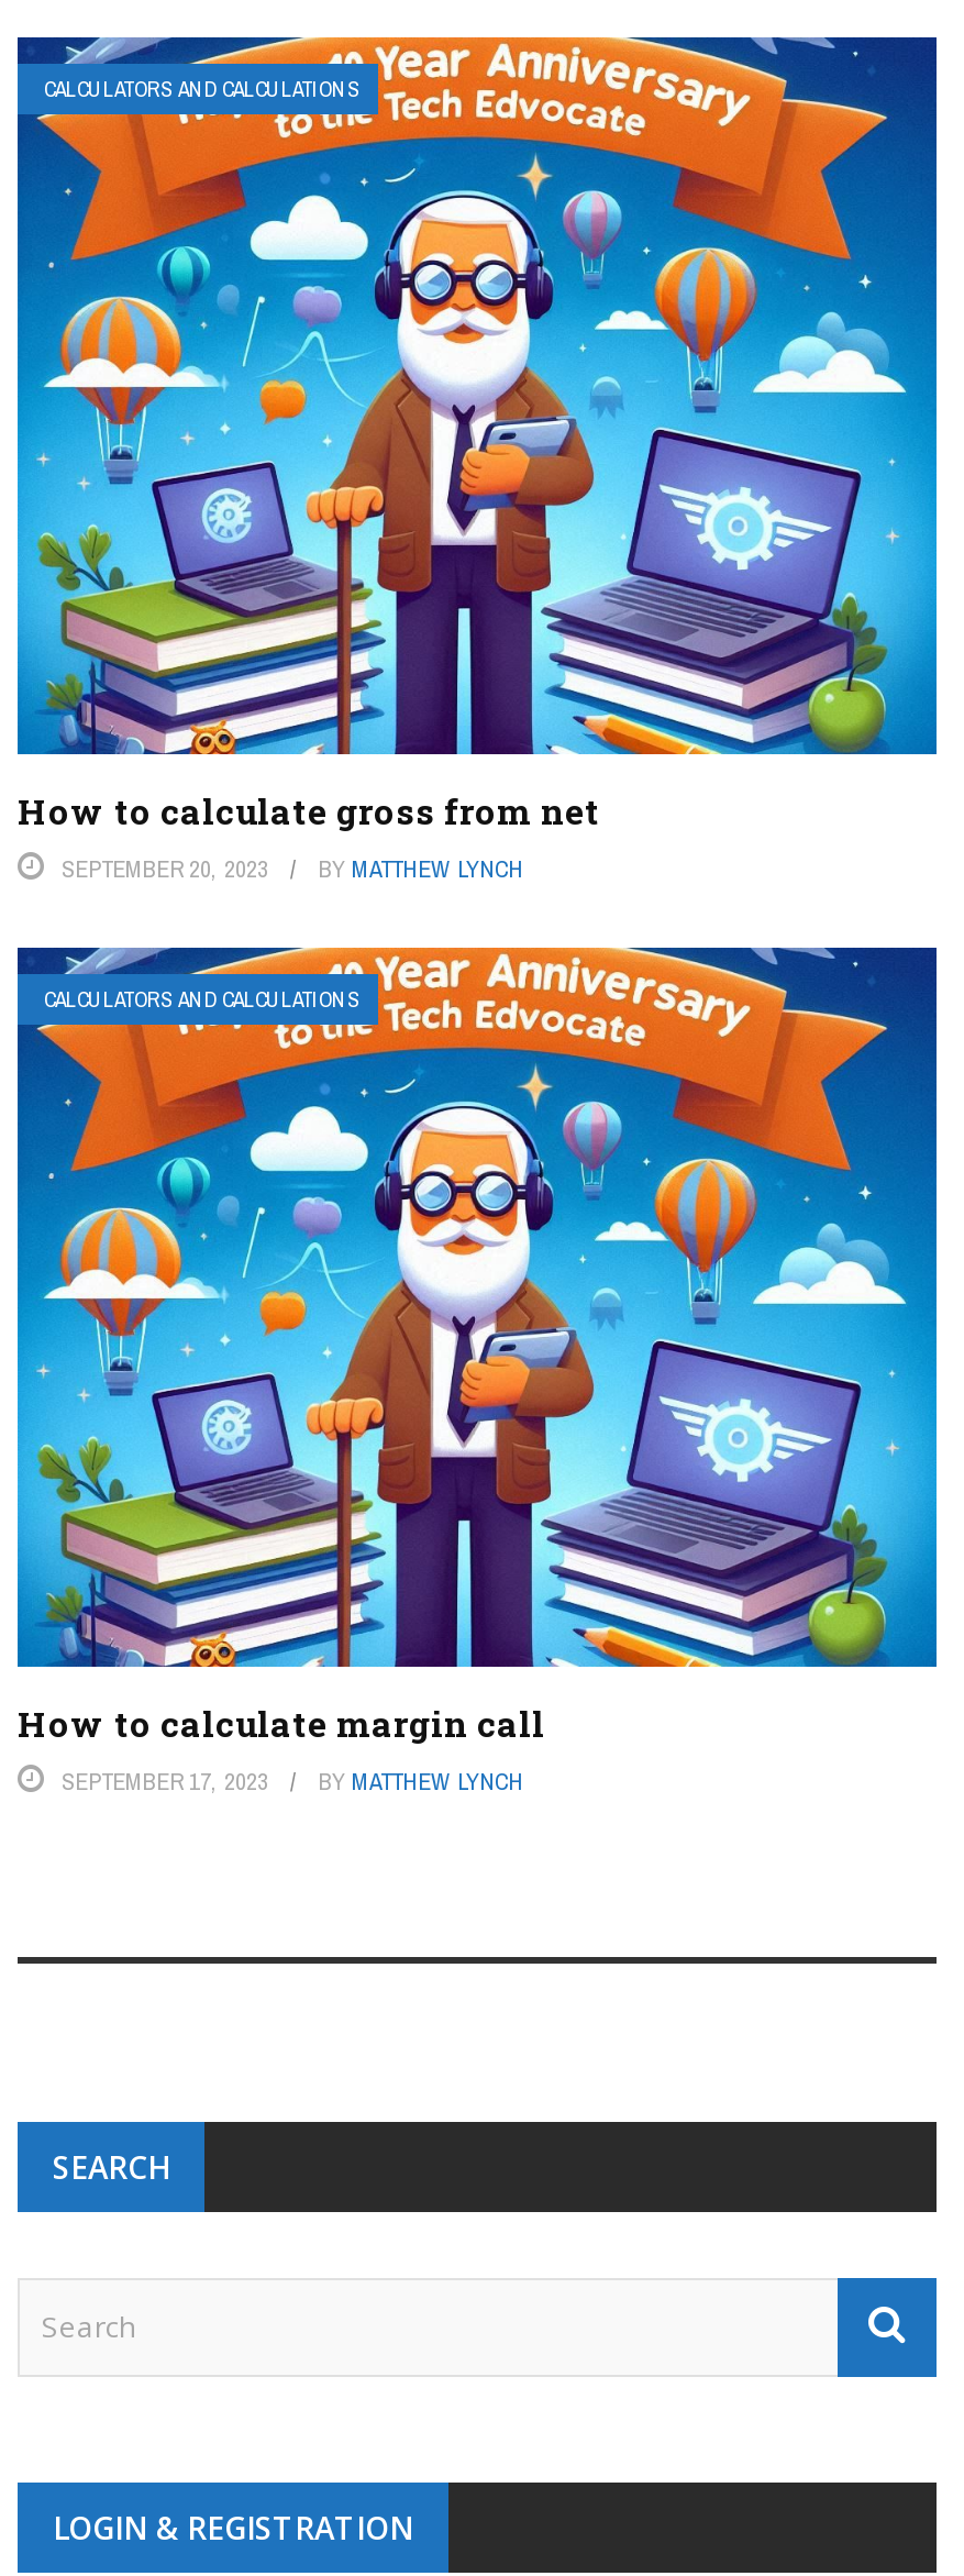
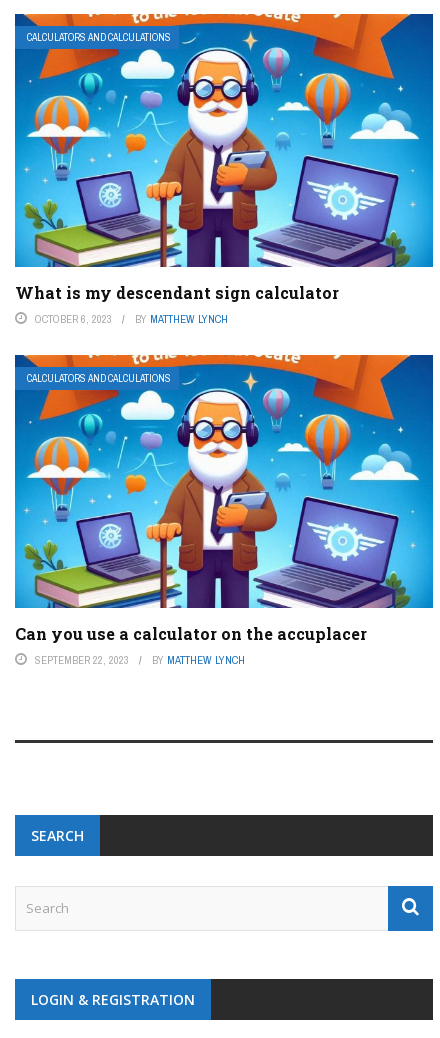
- [image]
- How to calculate gross from net
- SEPTEMBER 20, 2023
+ [image]
+ What is my descendant sign calculator
+ OCTOBER 6, 2023

- [image]
- How to calculate margin call
- SEPTEMBER 17, 2023
+ [image]
+ Can you use a calculator on the accuplacer
+ SEPTEMBER 22, 2023
